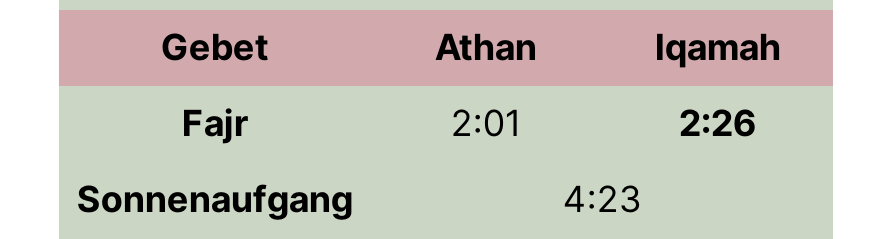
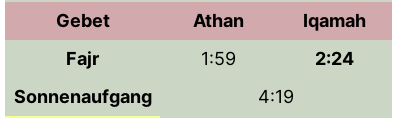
- 2:01
+ 1:59

- 2:26
+ 2:24

- 4:23
+ 4:19
